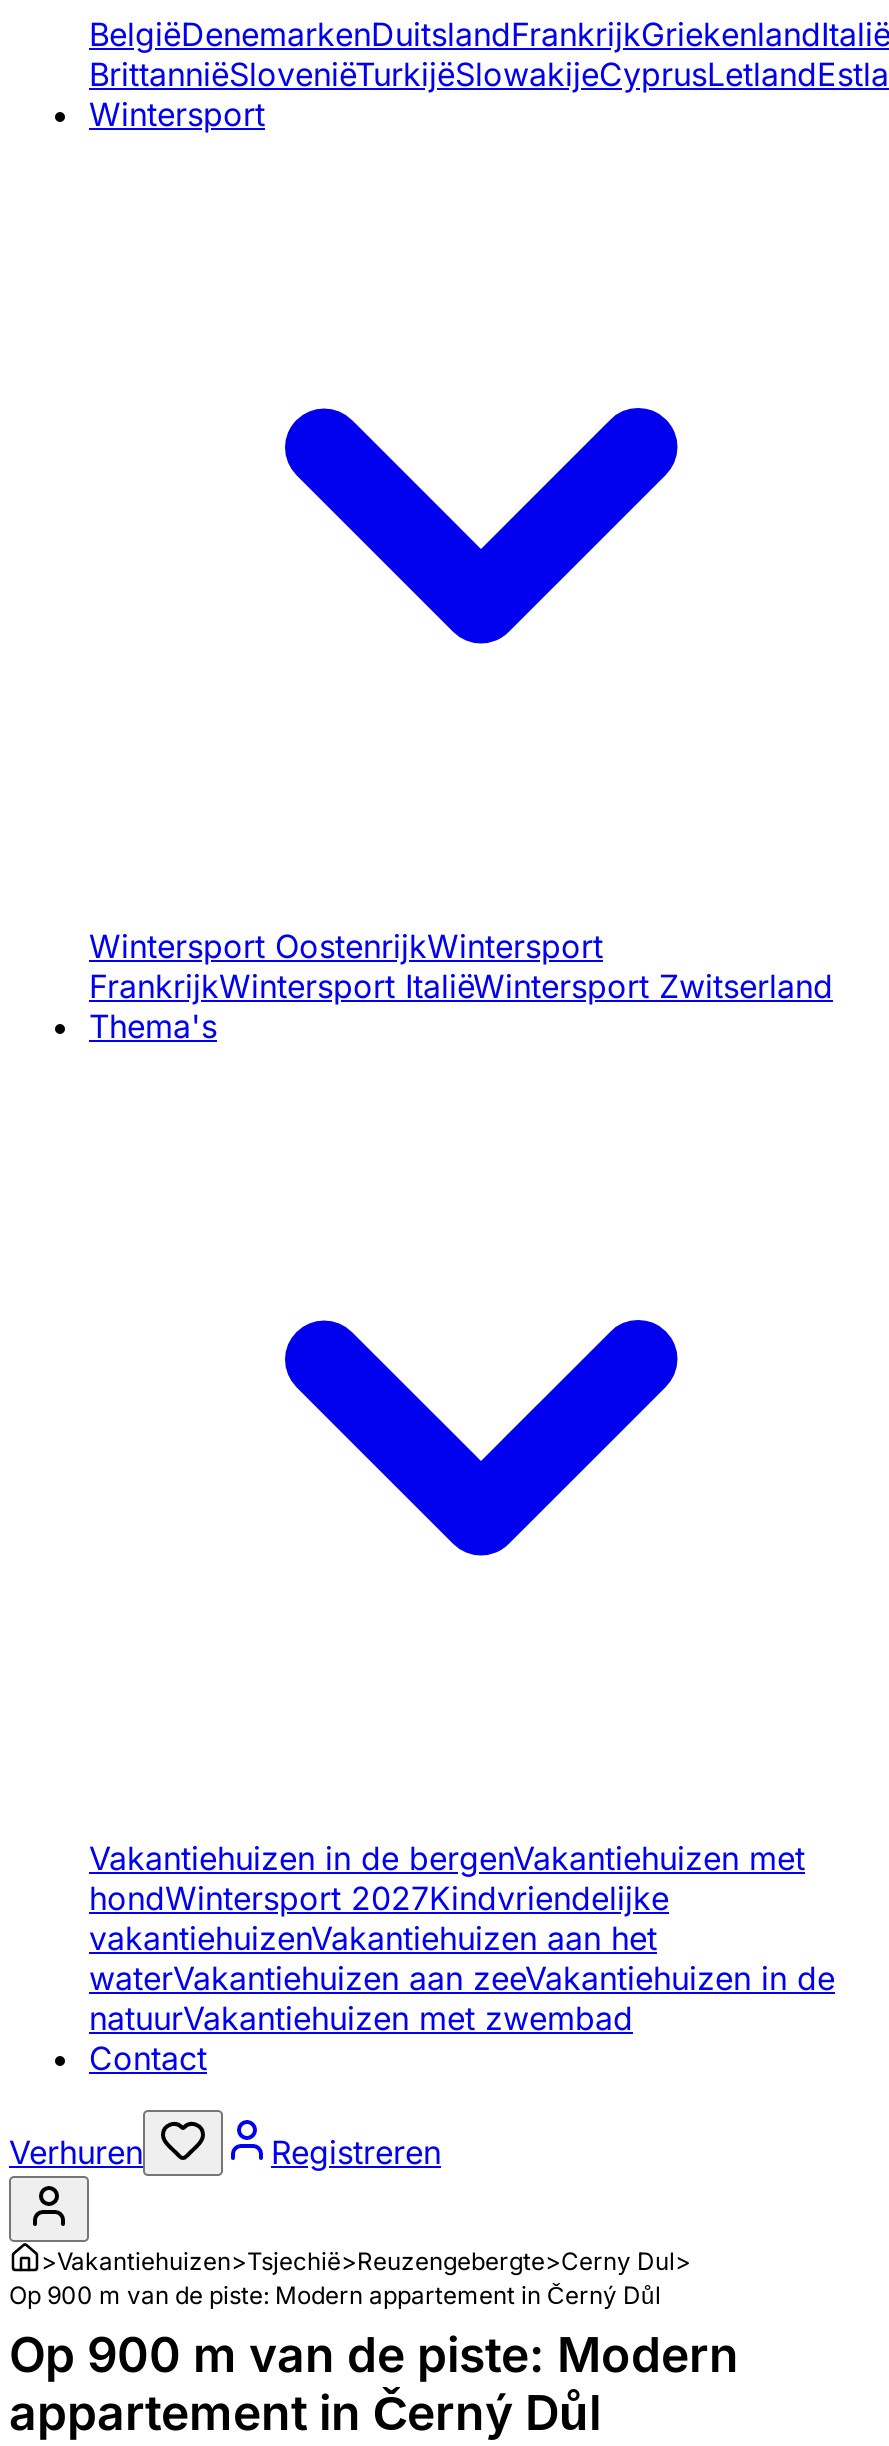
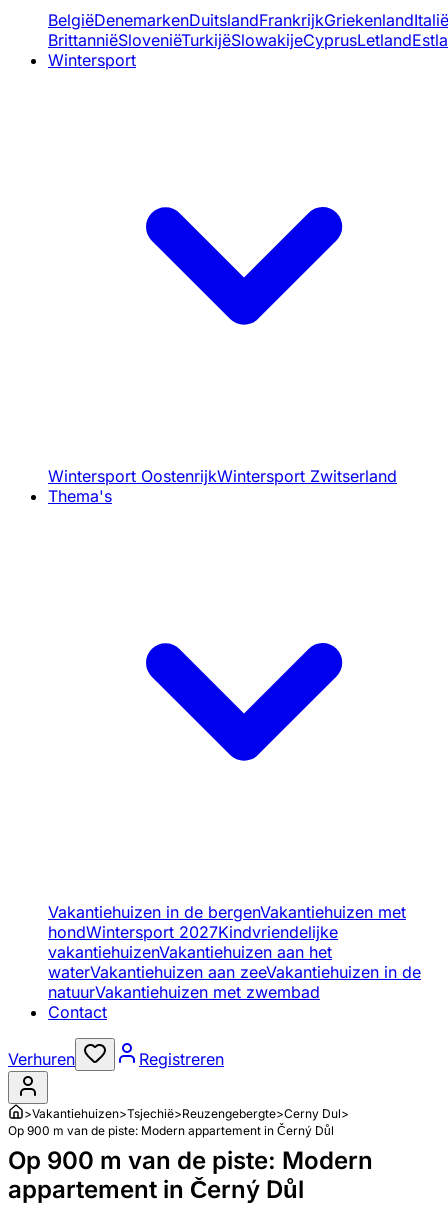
- Wintersport OostenrijkWintersport
- FrankrijkWintersport ItaliëWintersport Zwitserland
+ Wintersport OostenrijkWintersport Zwitserland
